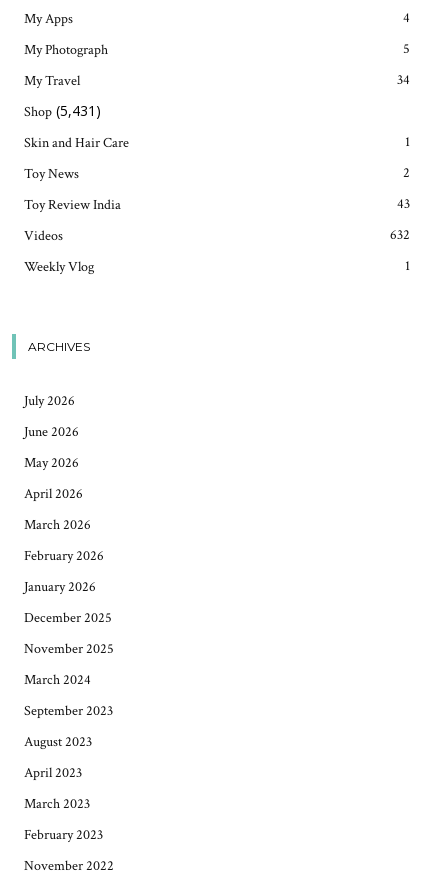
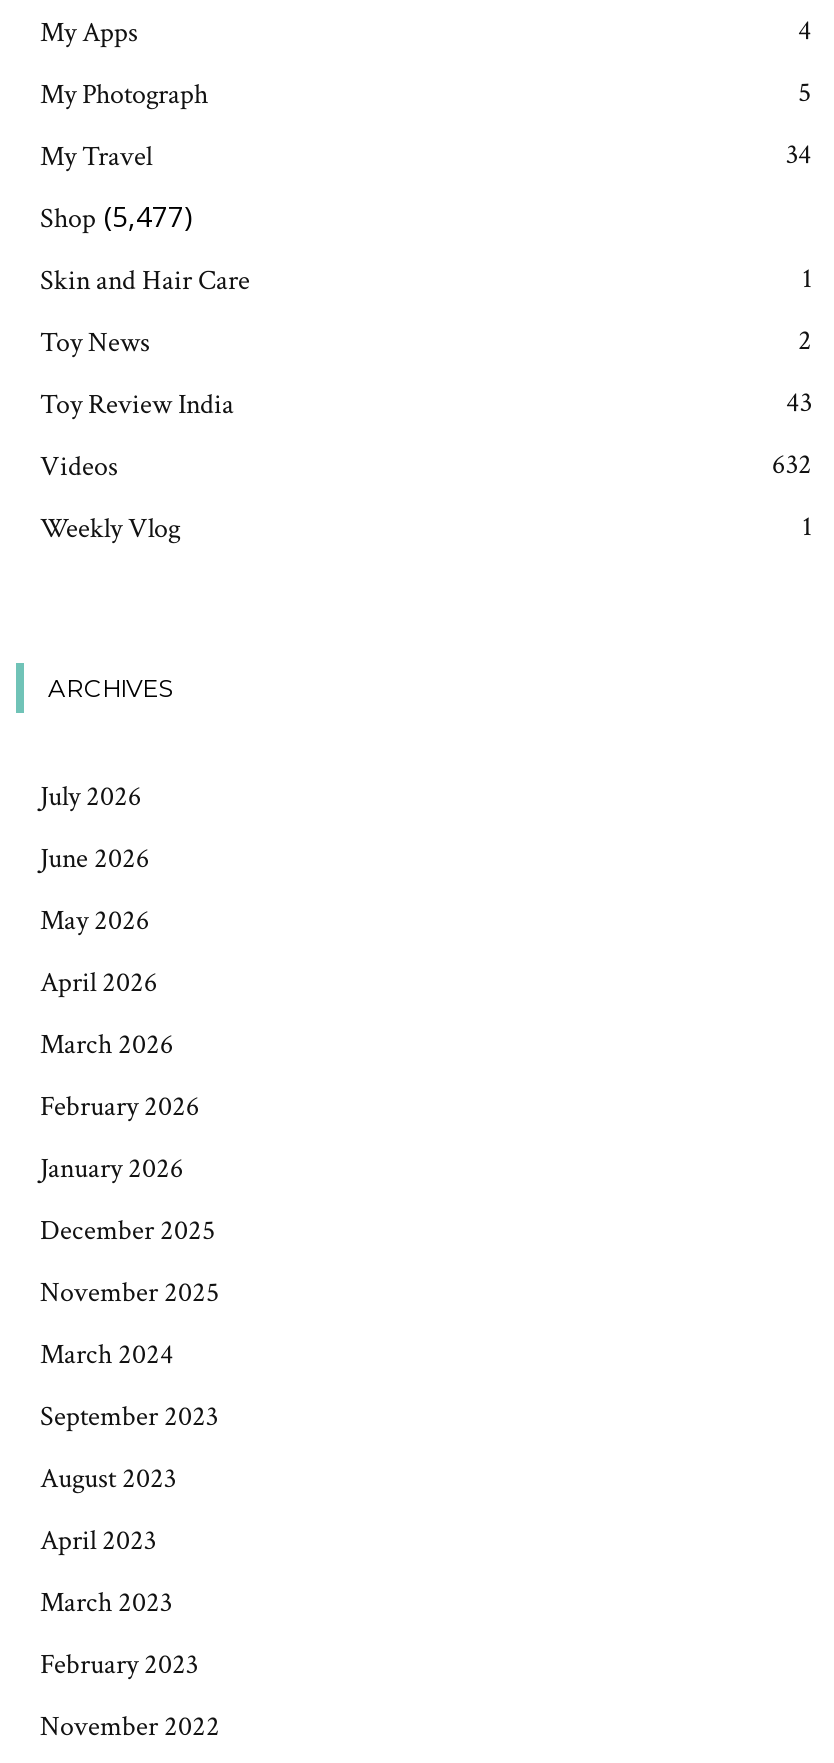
- Shop (5,431)
+ Shop (5,477)
